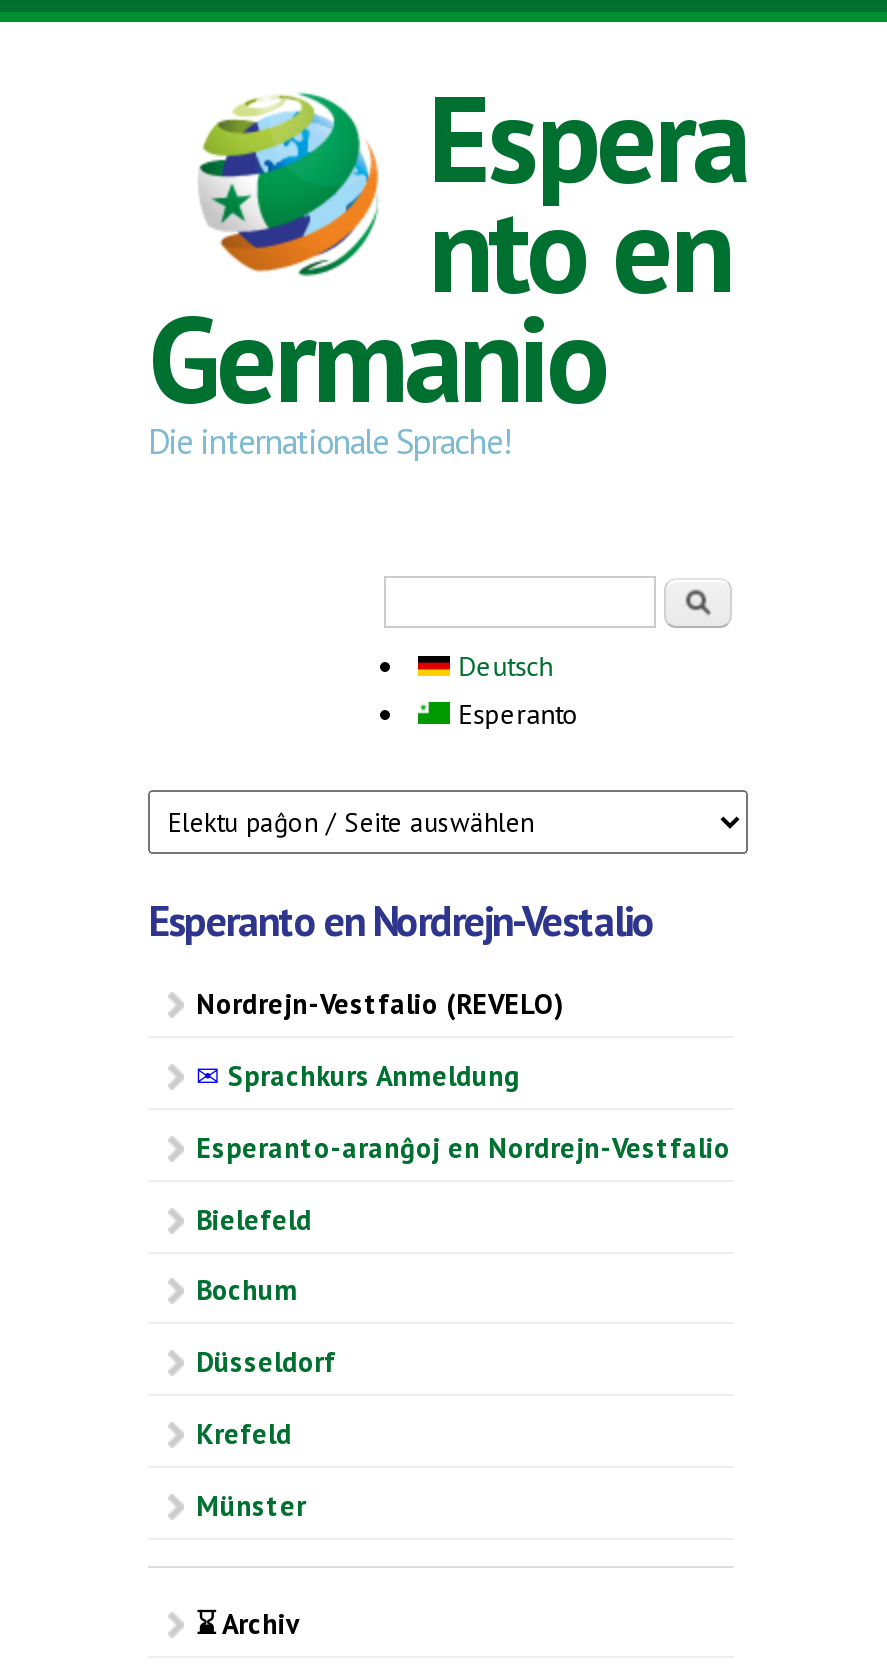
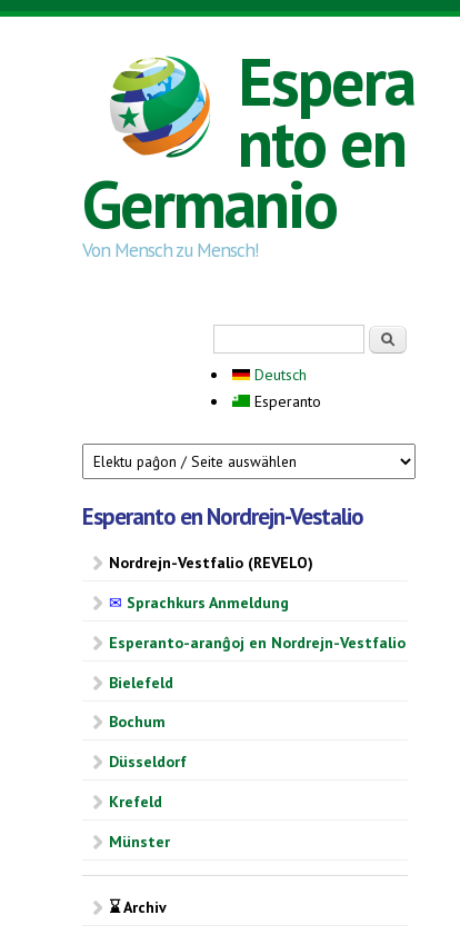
- Die internationale Sprache!
+ Von Mensch zu Mensch!
